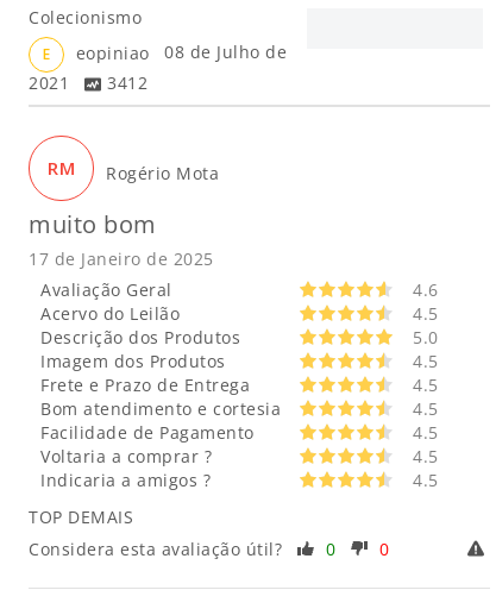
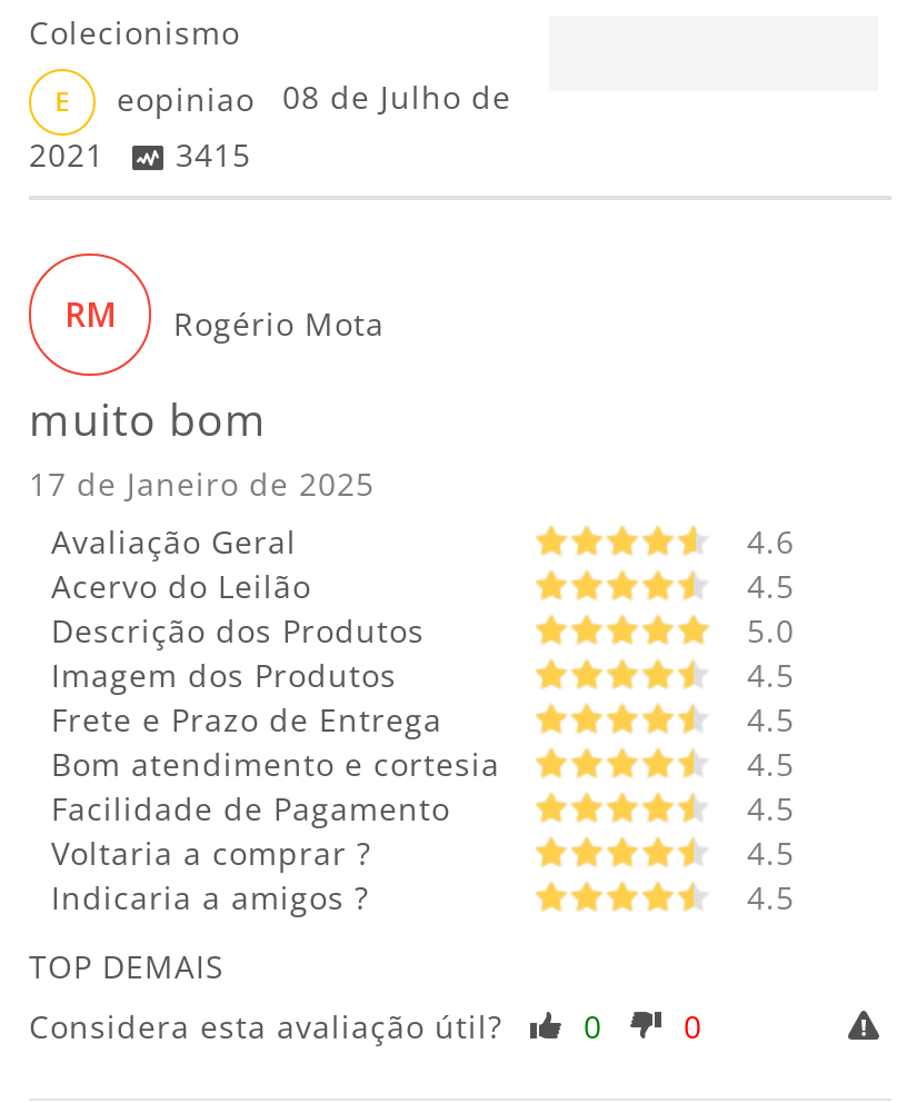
- 2021 3412
+ 2021 3415
